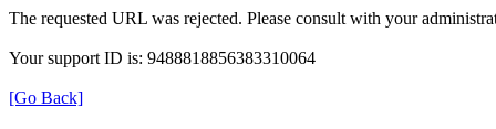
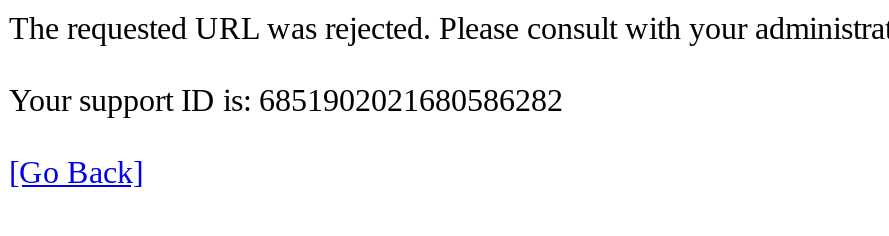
- Your support ID is: 9488818856383310064
+ Your support ID is: 6851902021680586282
